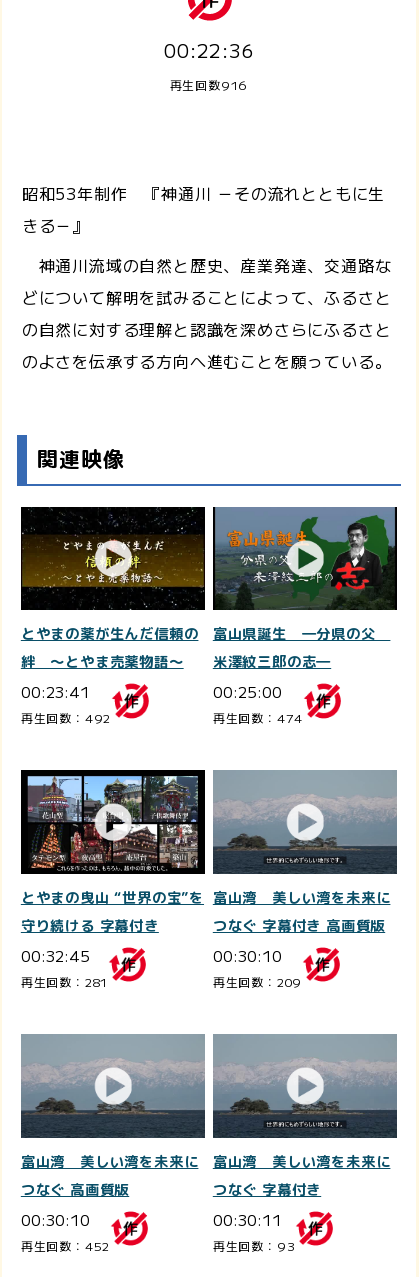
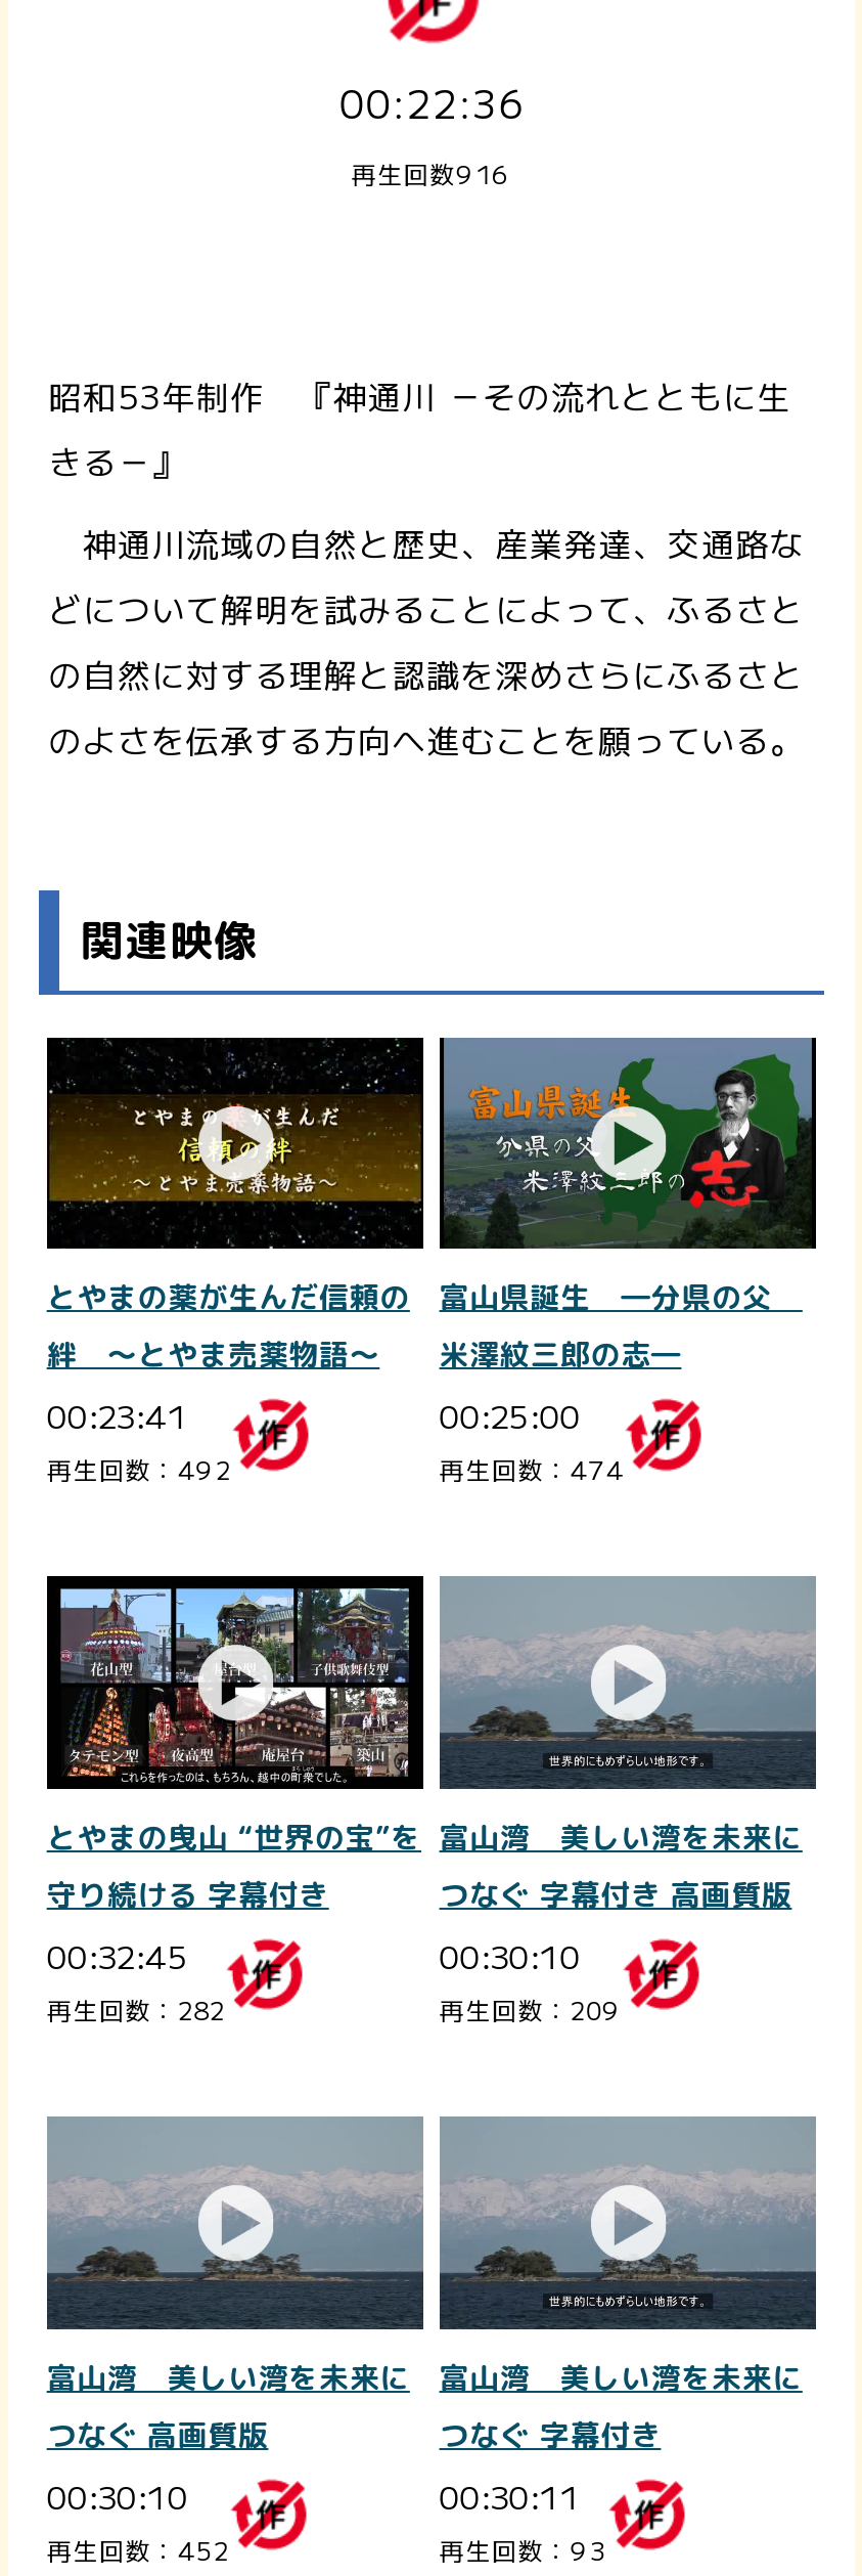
- 再生回数：281
+ 再生回数：282
